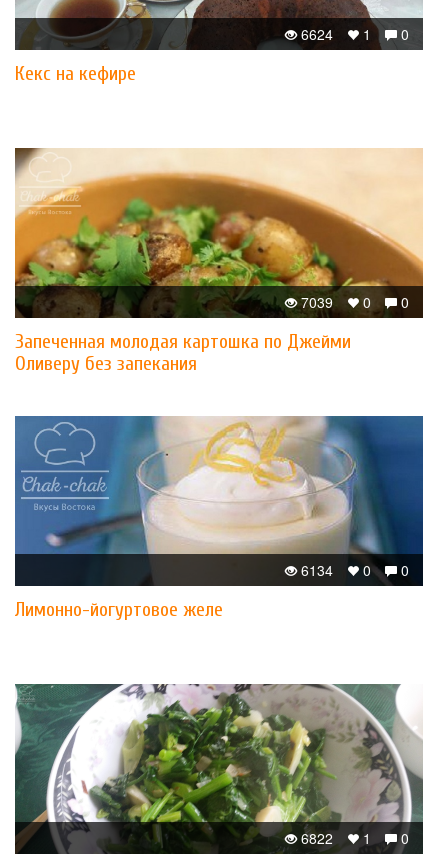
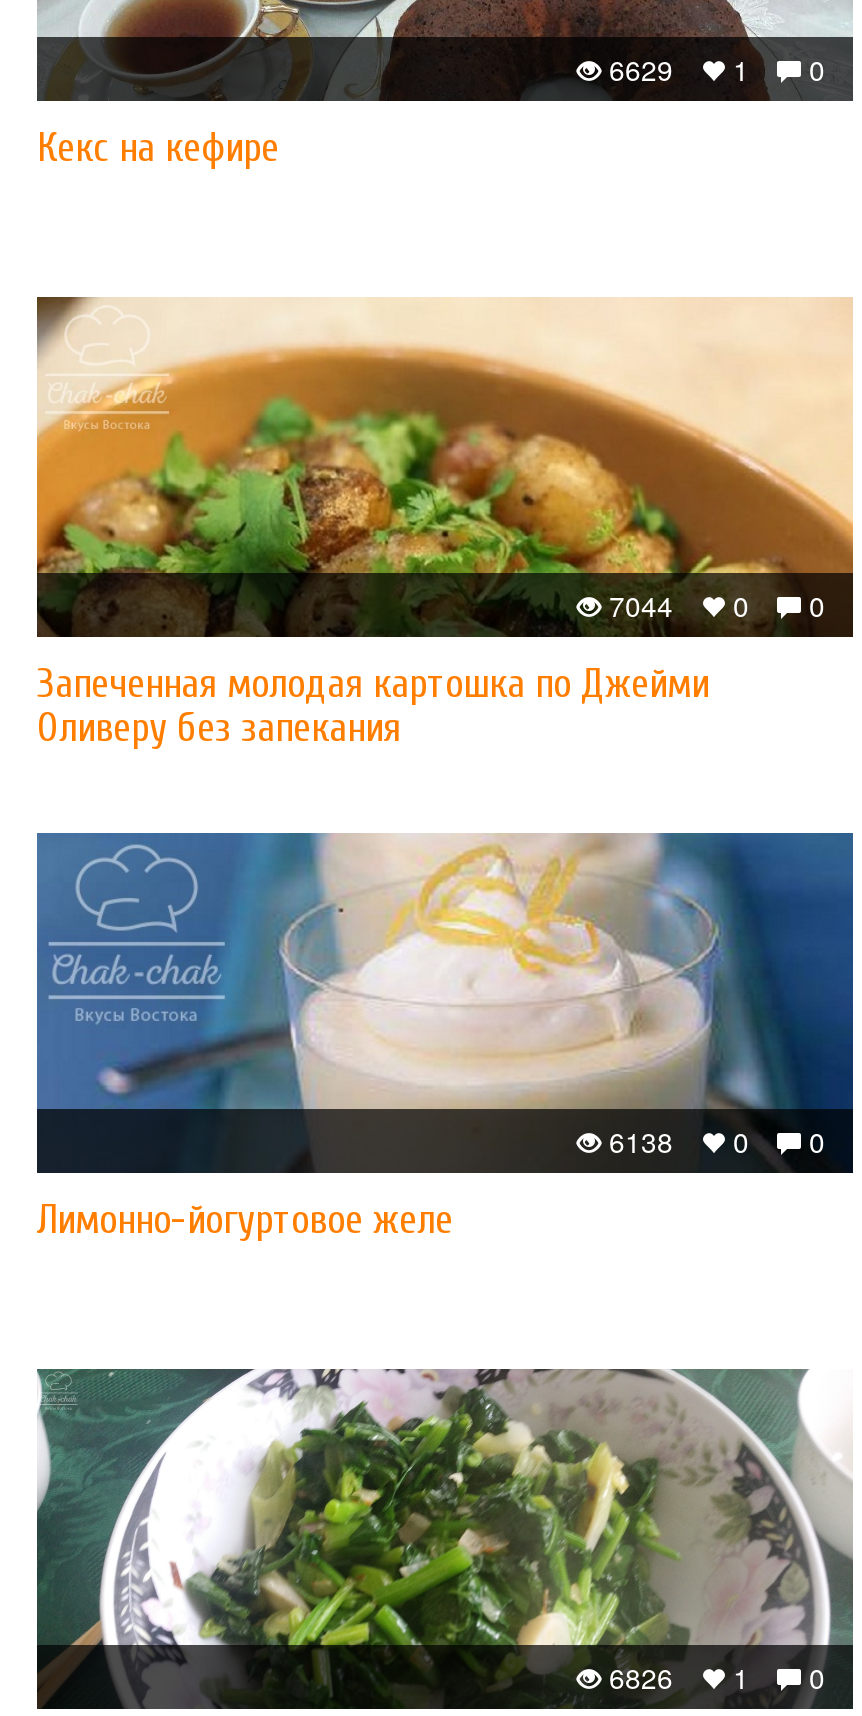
- 6624 1 0
+ 6629 1 0

- 7039 0 0
+ 7044 0 0

- 6134 0 0
+ 6138 0 0

- 6822 1 0
+ 6826 1 0
